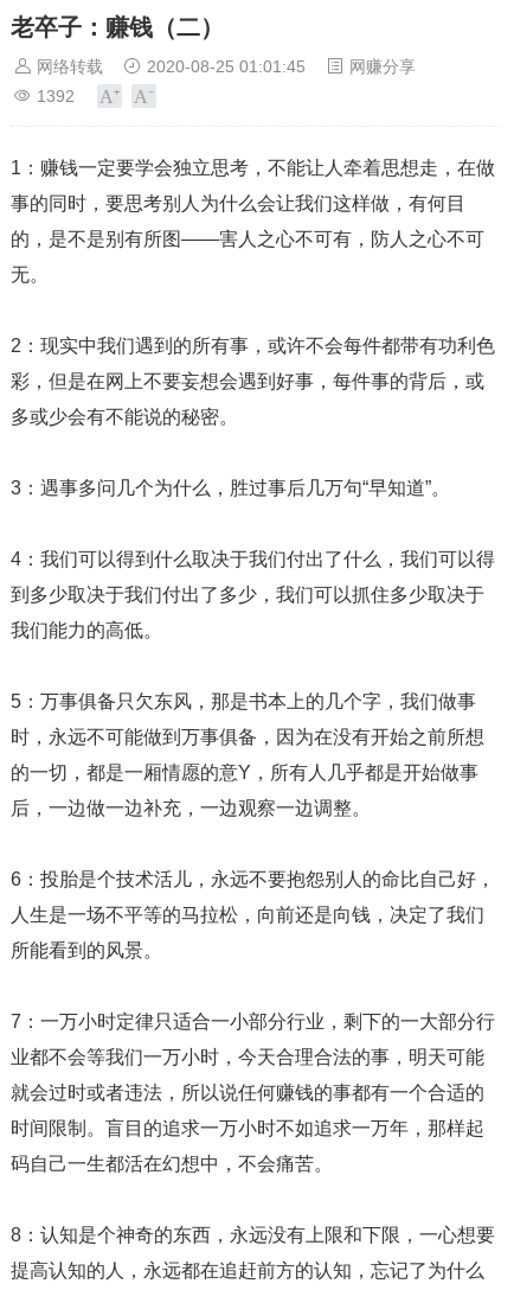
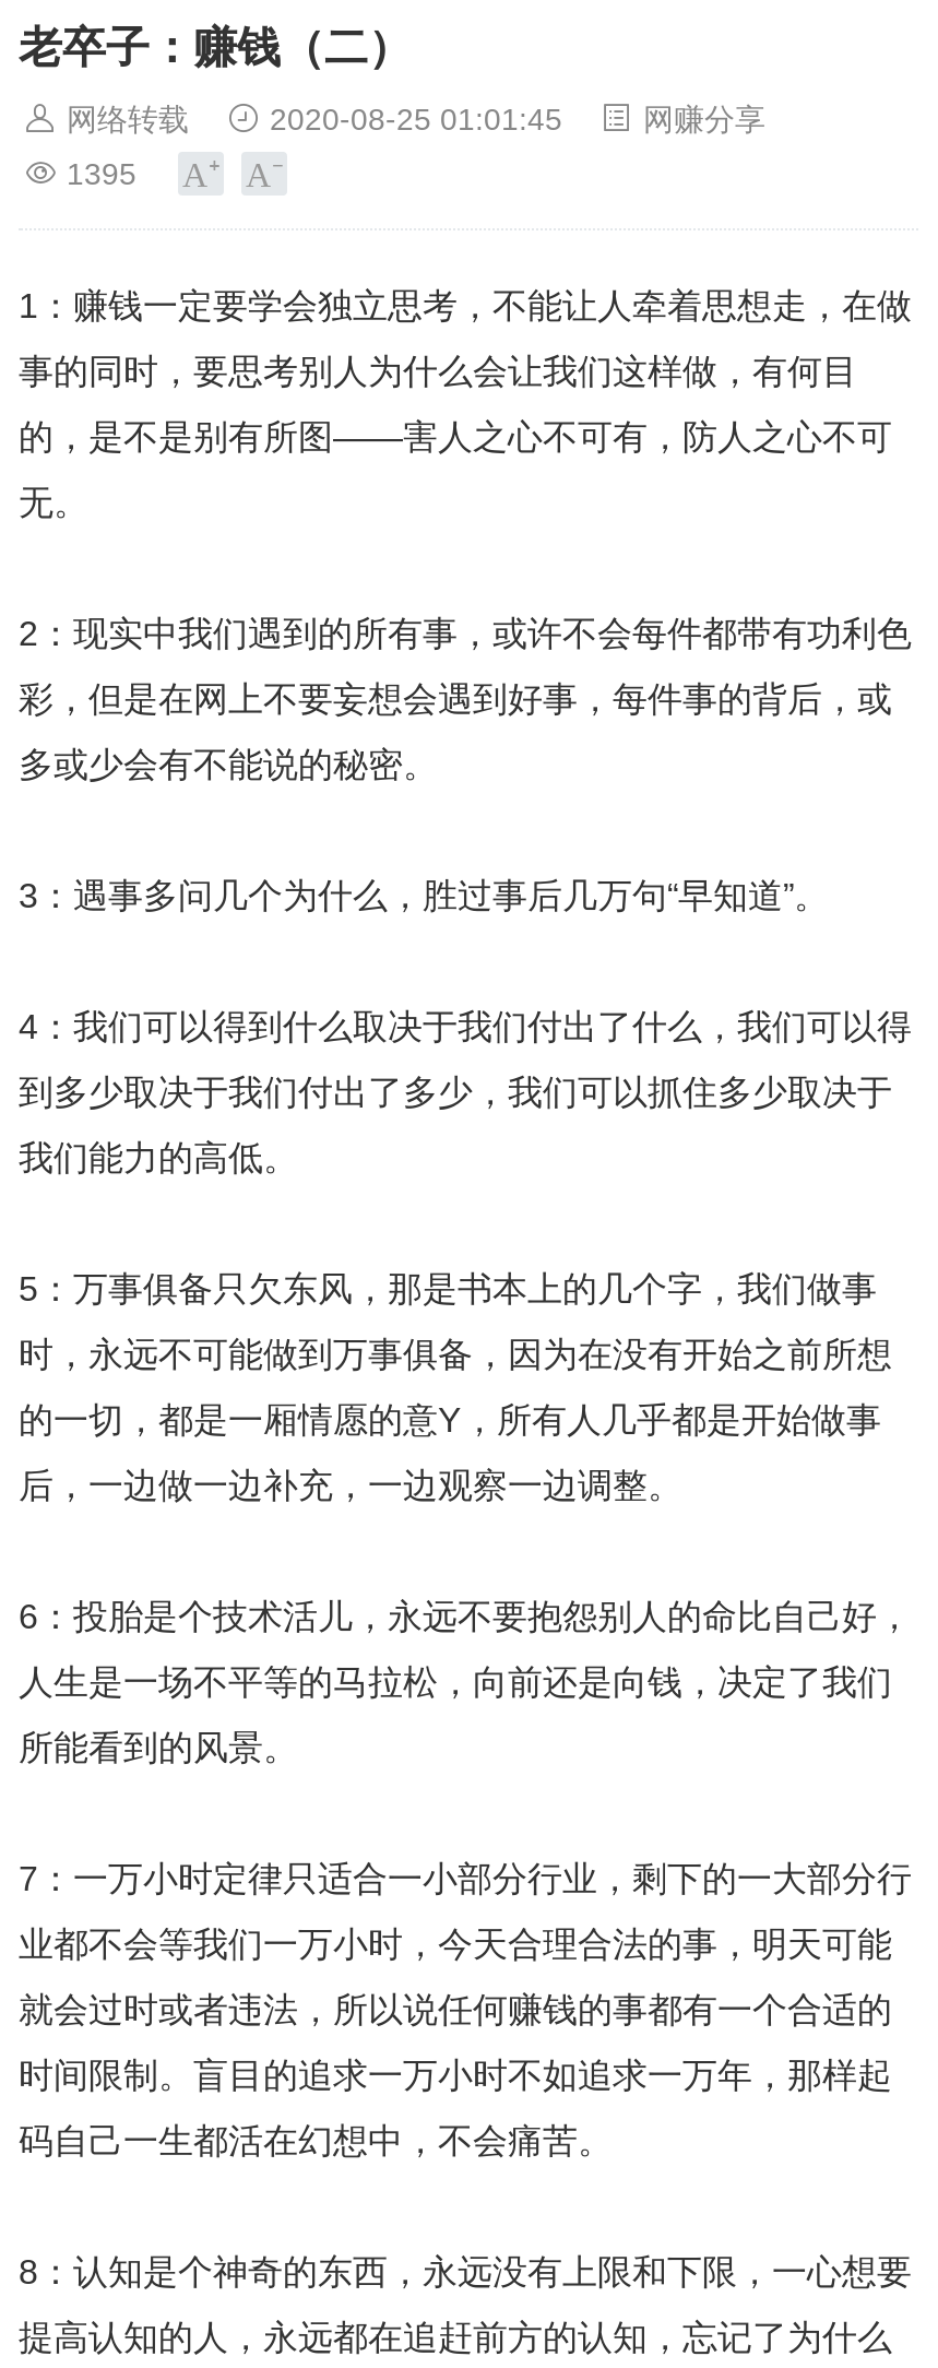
- 1392
+ 1395
